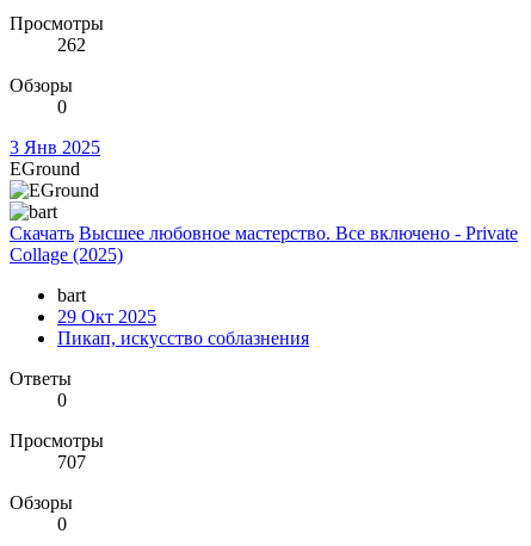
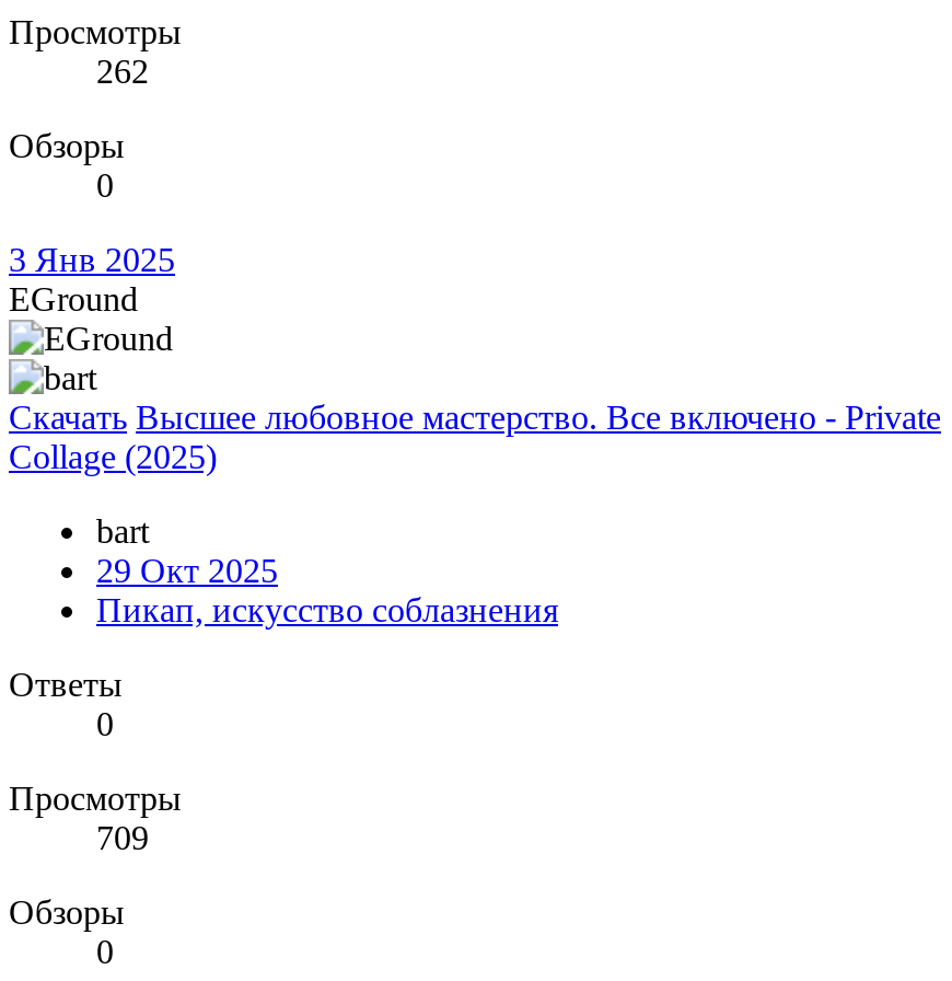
- 707
+ 709
